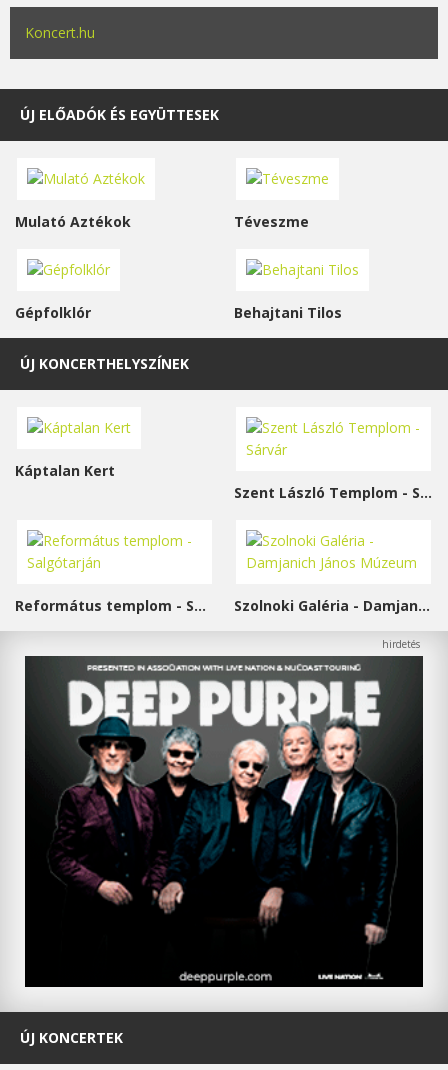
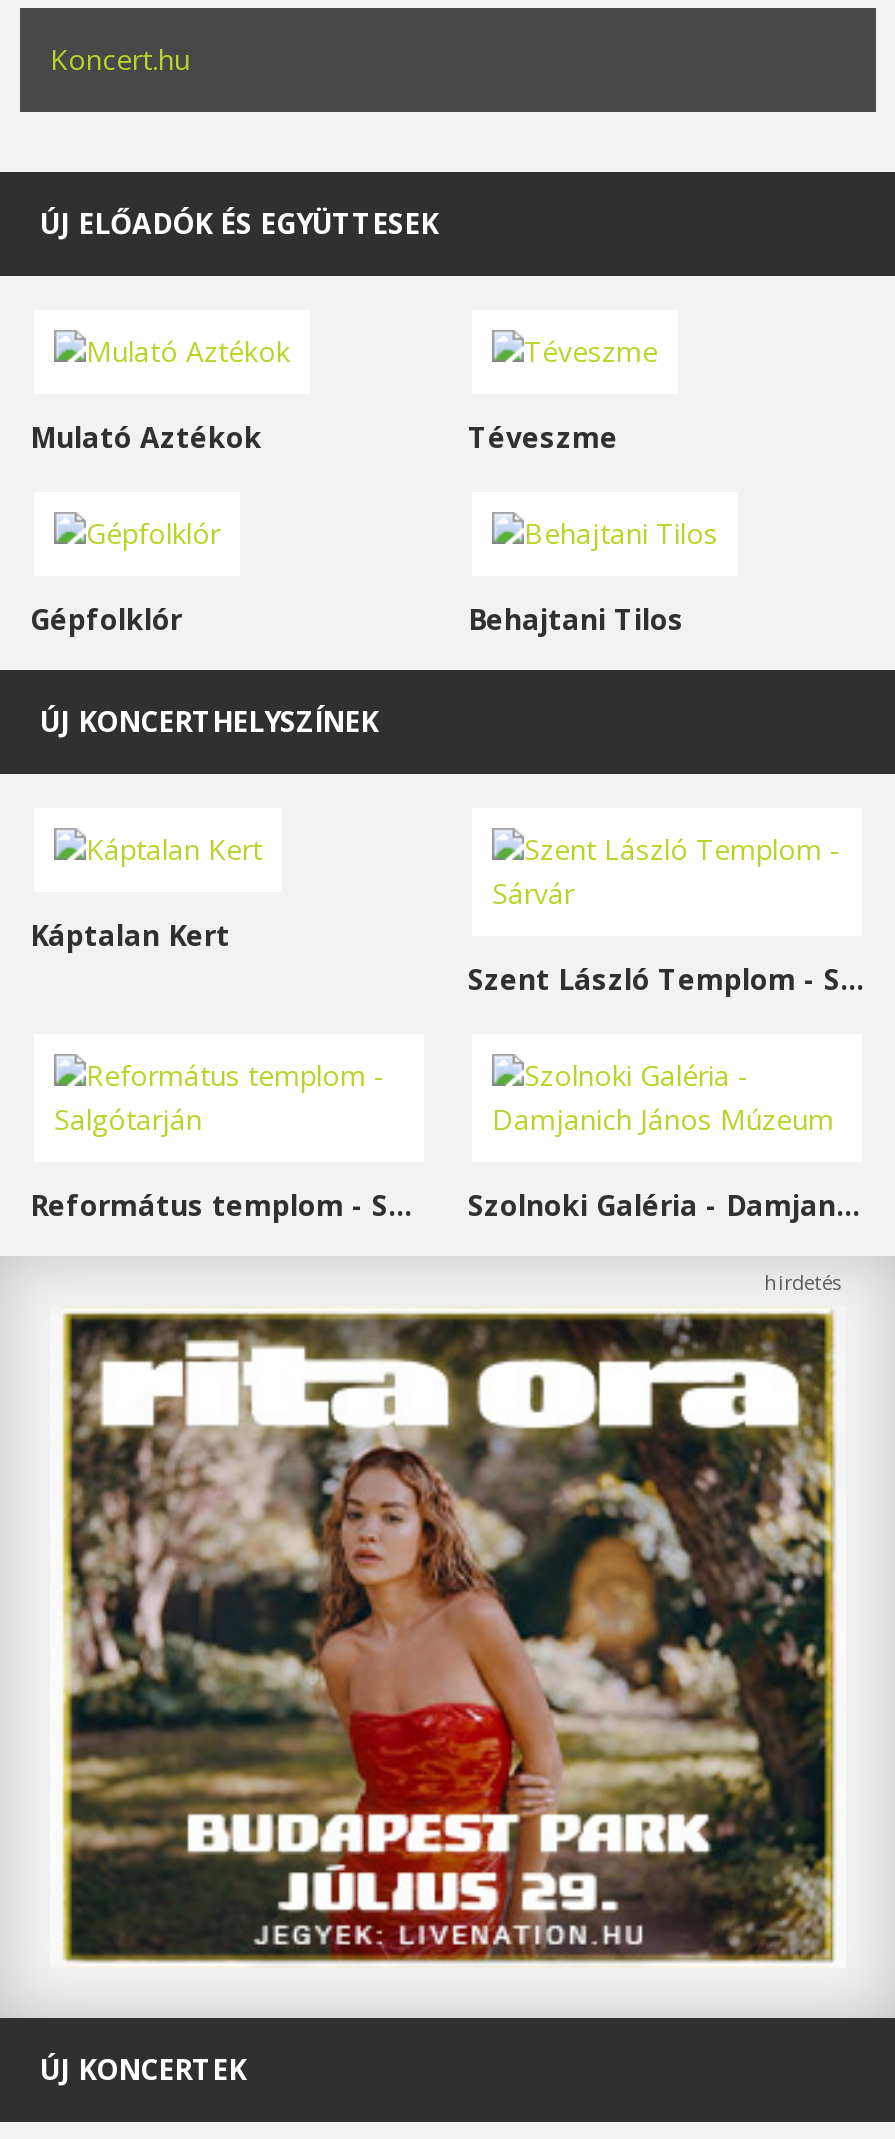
- [image]
+ [image]
